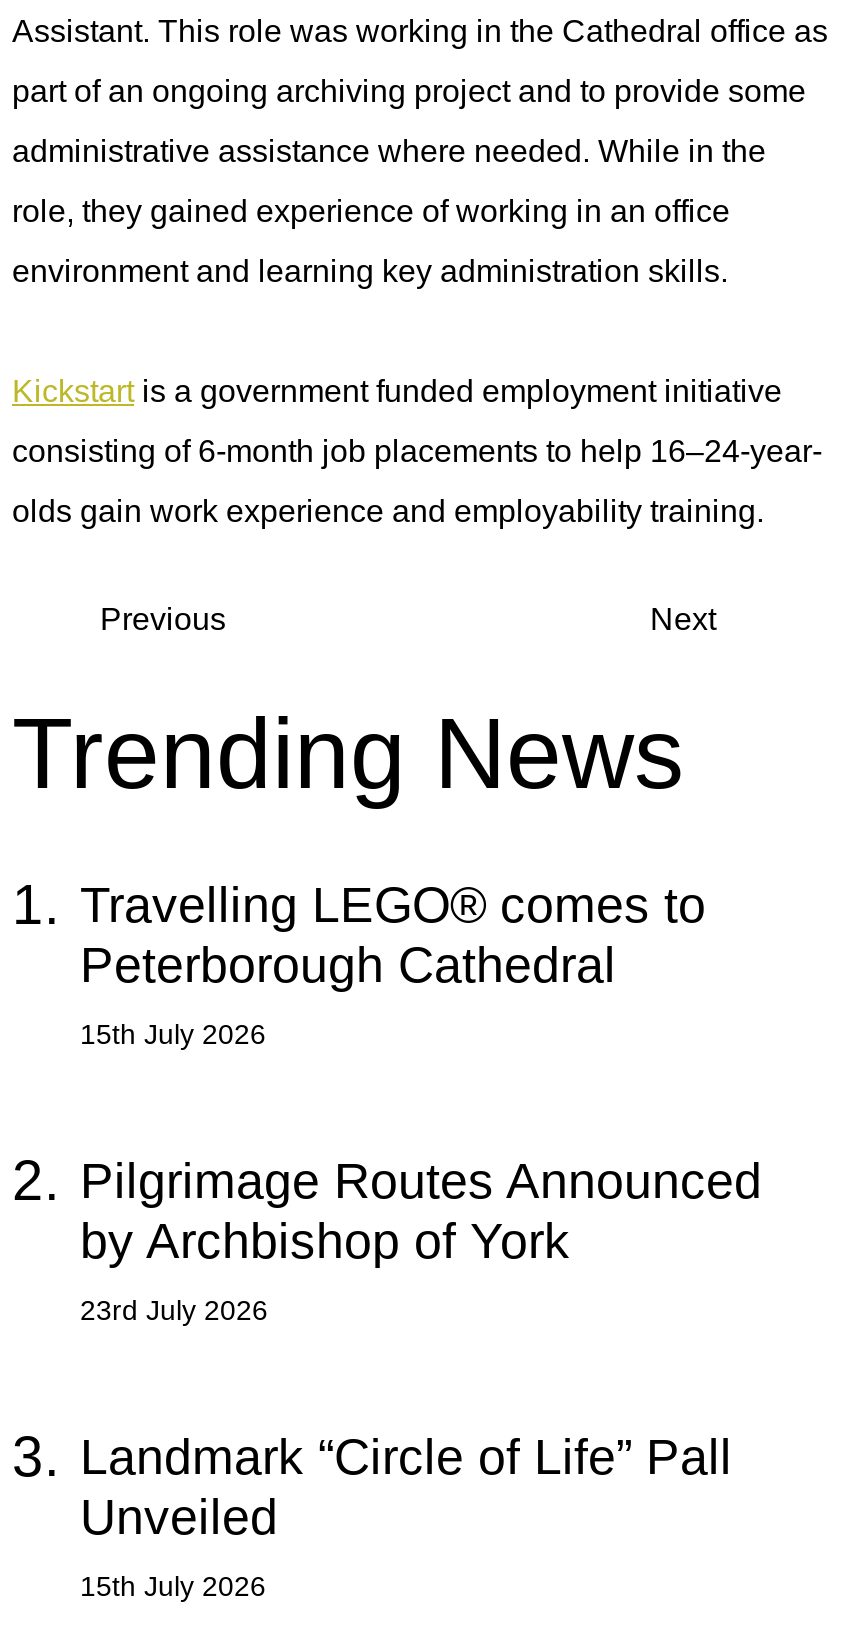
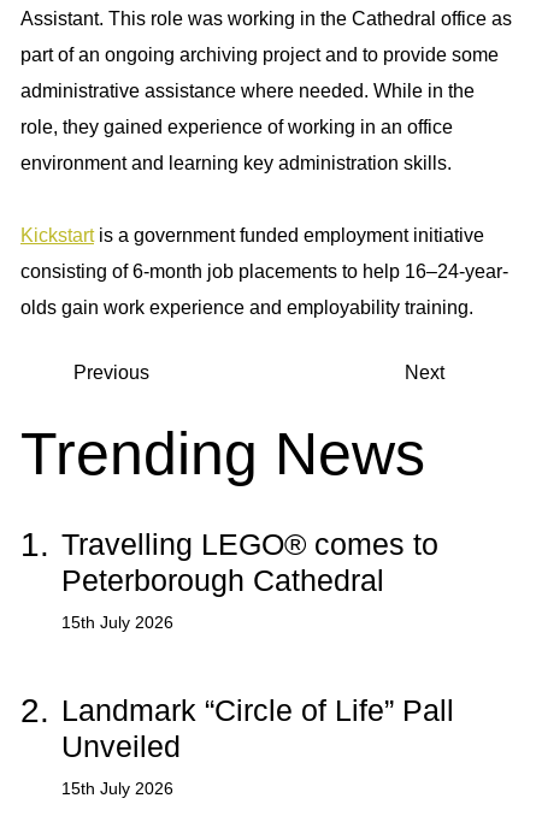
- 2. Pilgrimage Routes Announced
- by Archbishop of York
- 23rd July 2026
- 3. Landmark “Circle of Life” Pall
+ 2. Landmark “Circle of Life” Pall
